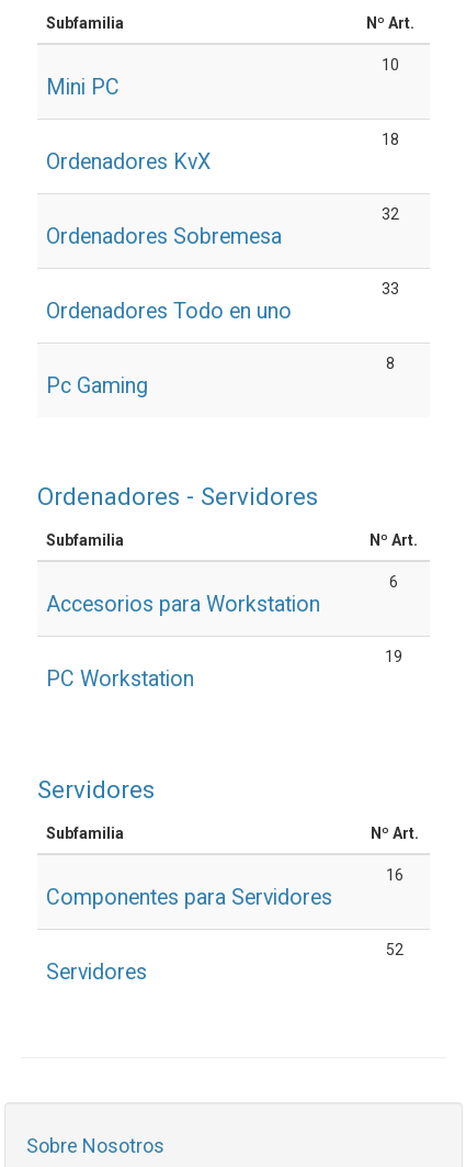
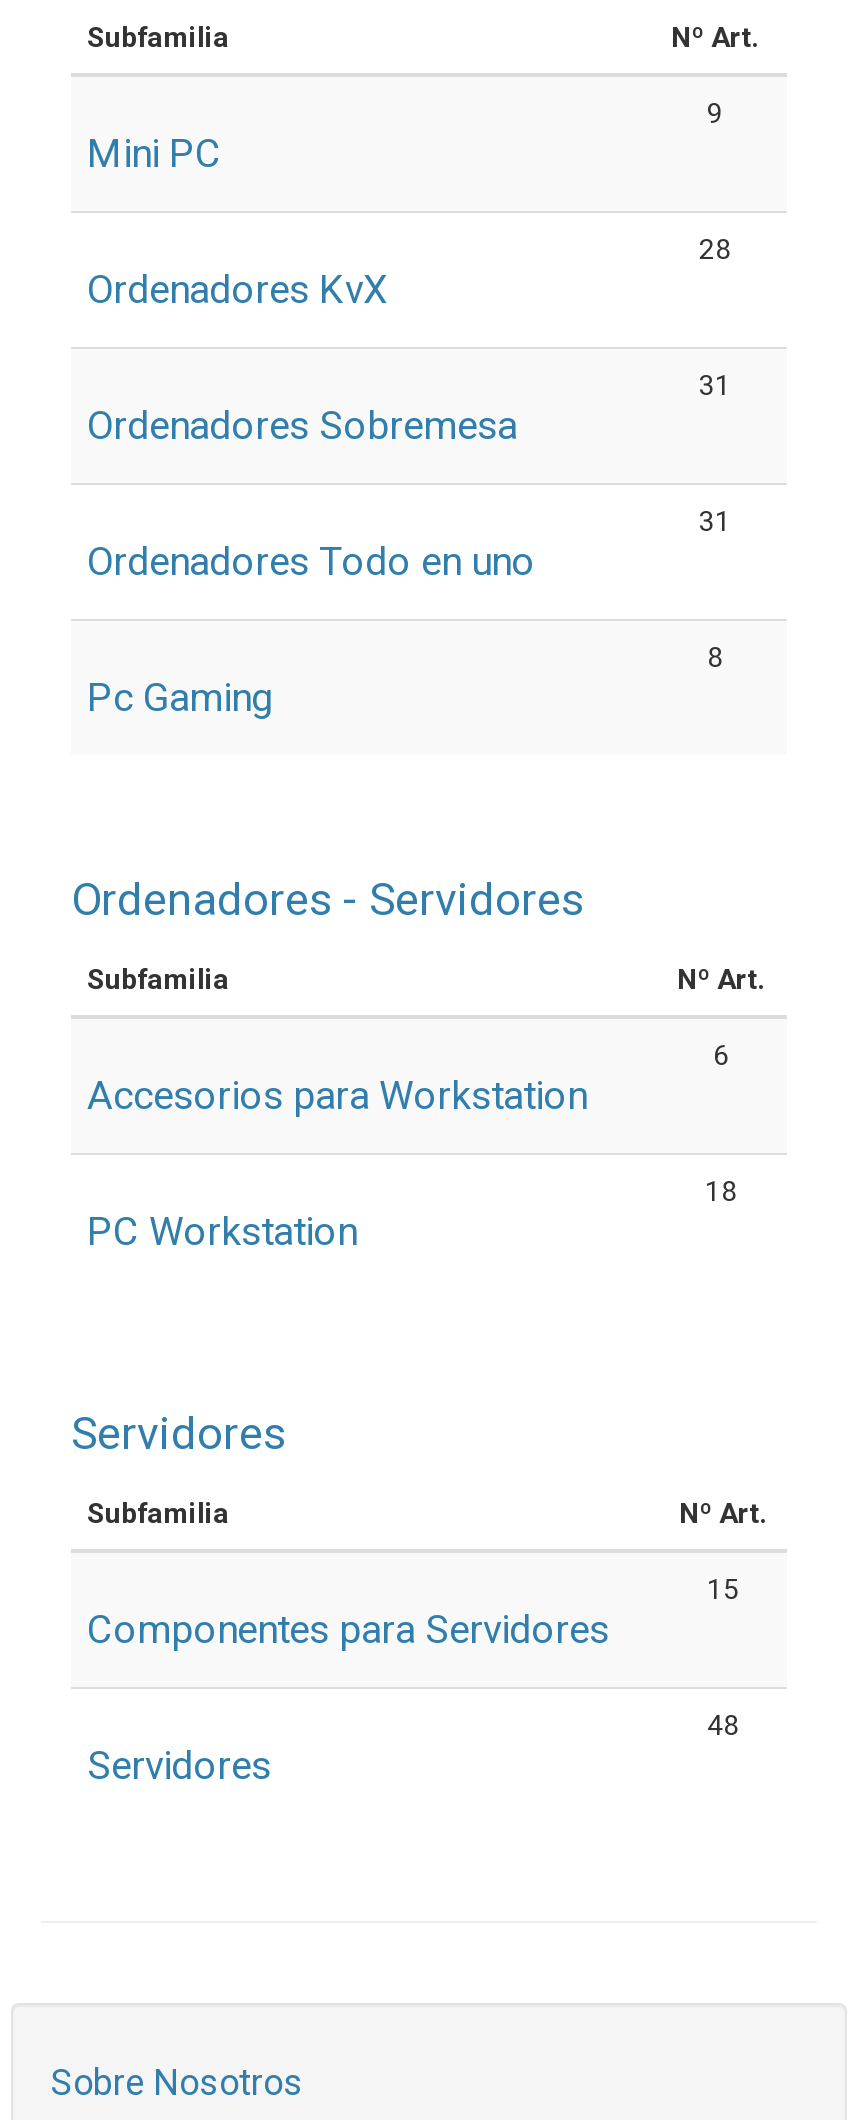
- 10
+ 9

- 18
+ 28

- 32
+ 31

- 33
+ 31

- 19
+ 18

- 16
+ 15

- 52
+ 48
